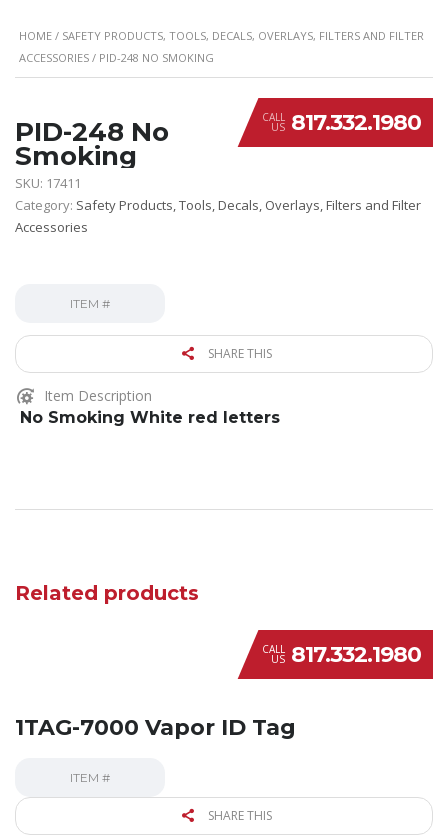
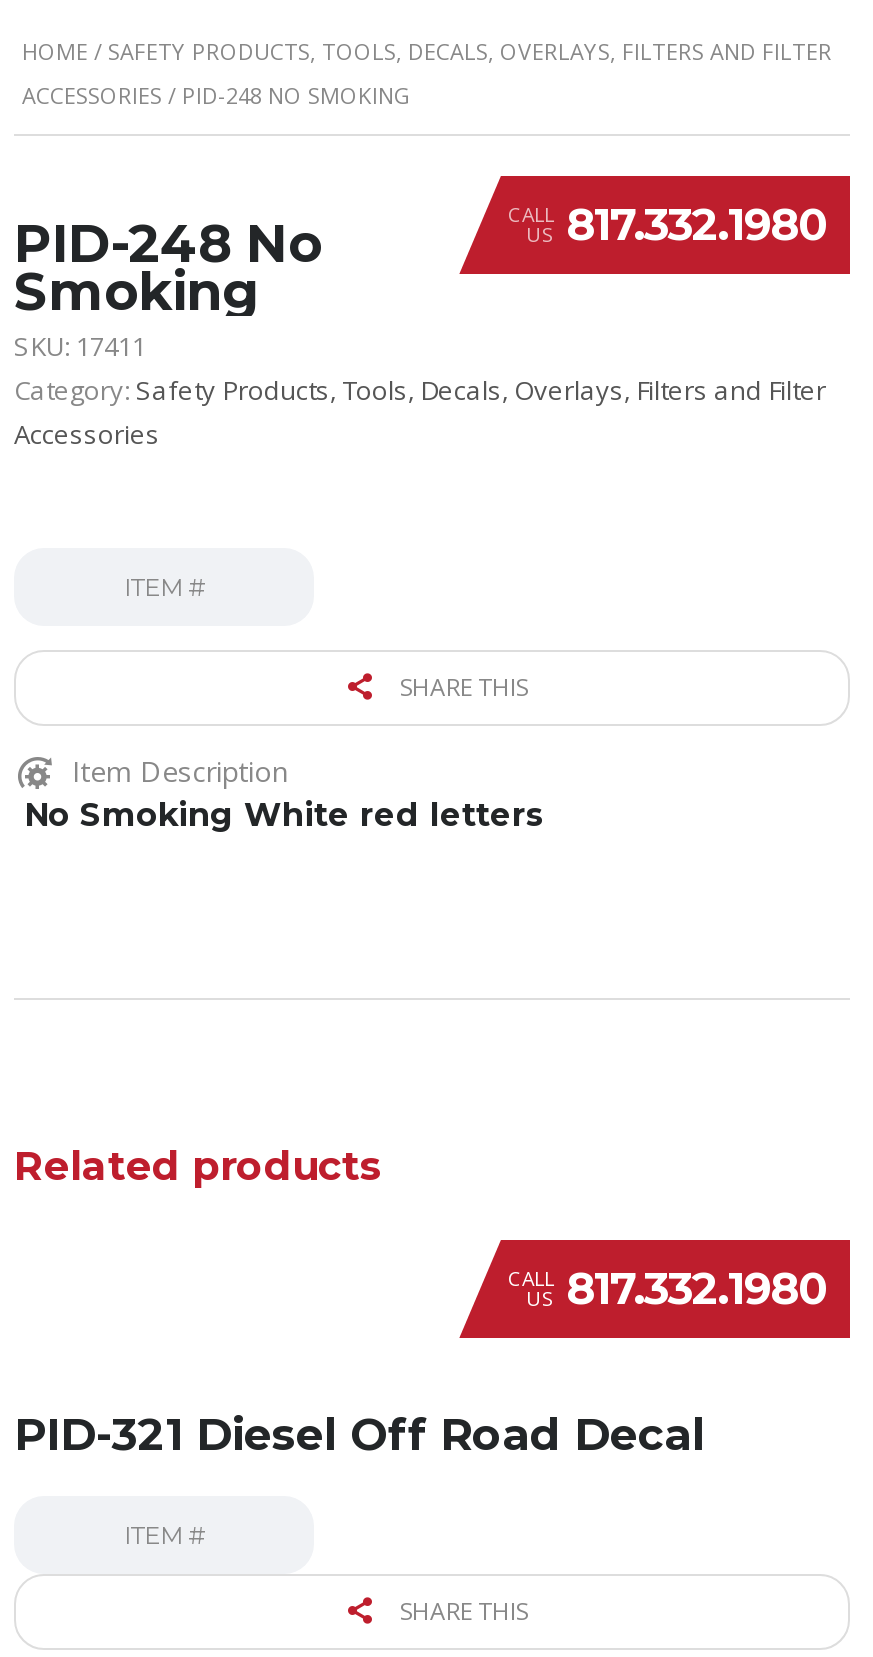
- 1TAG-7000 Vapor ID Tag
+ PID-321 Diesel Off Road Decal
